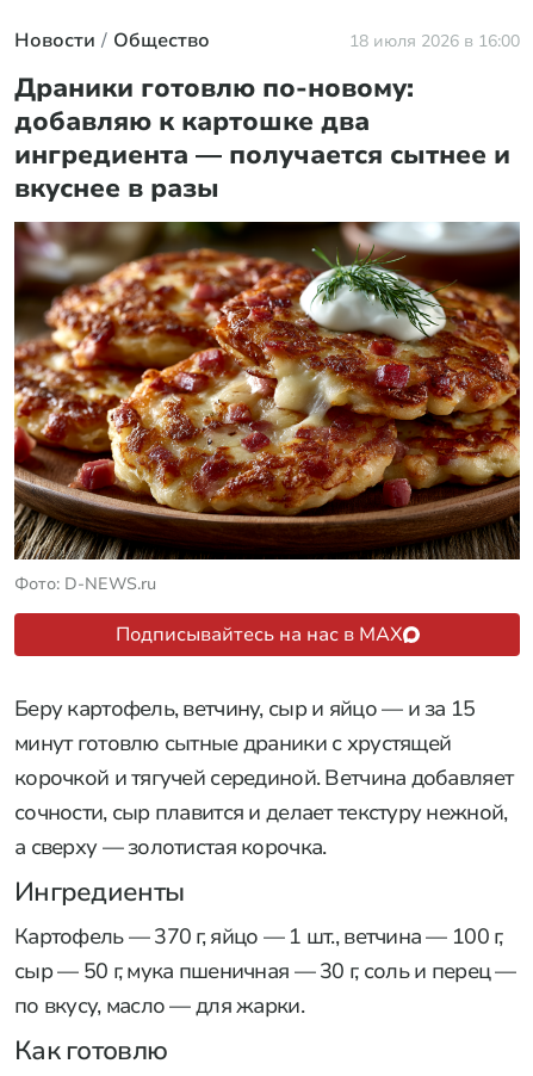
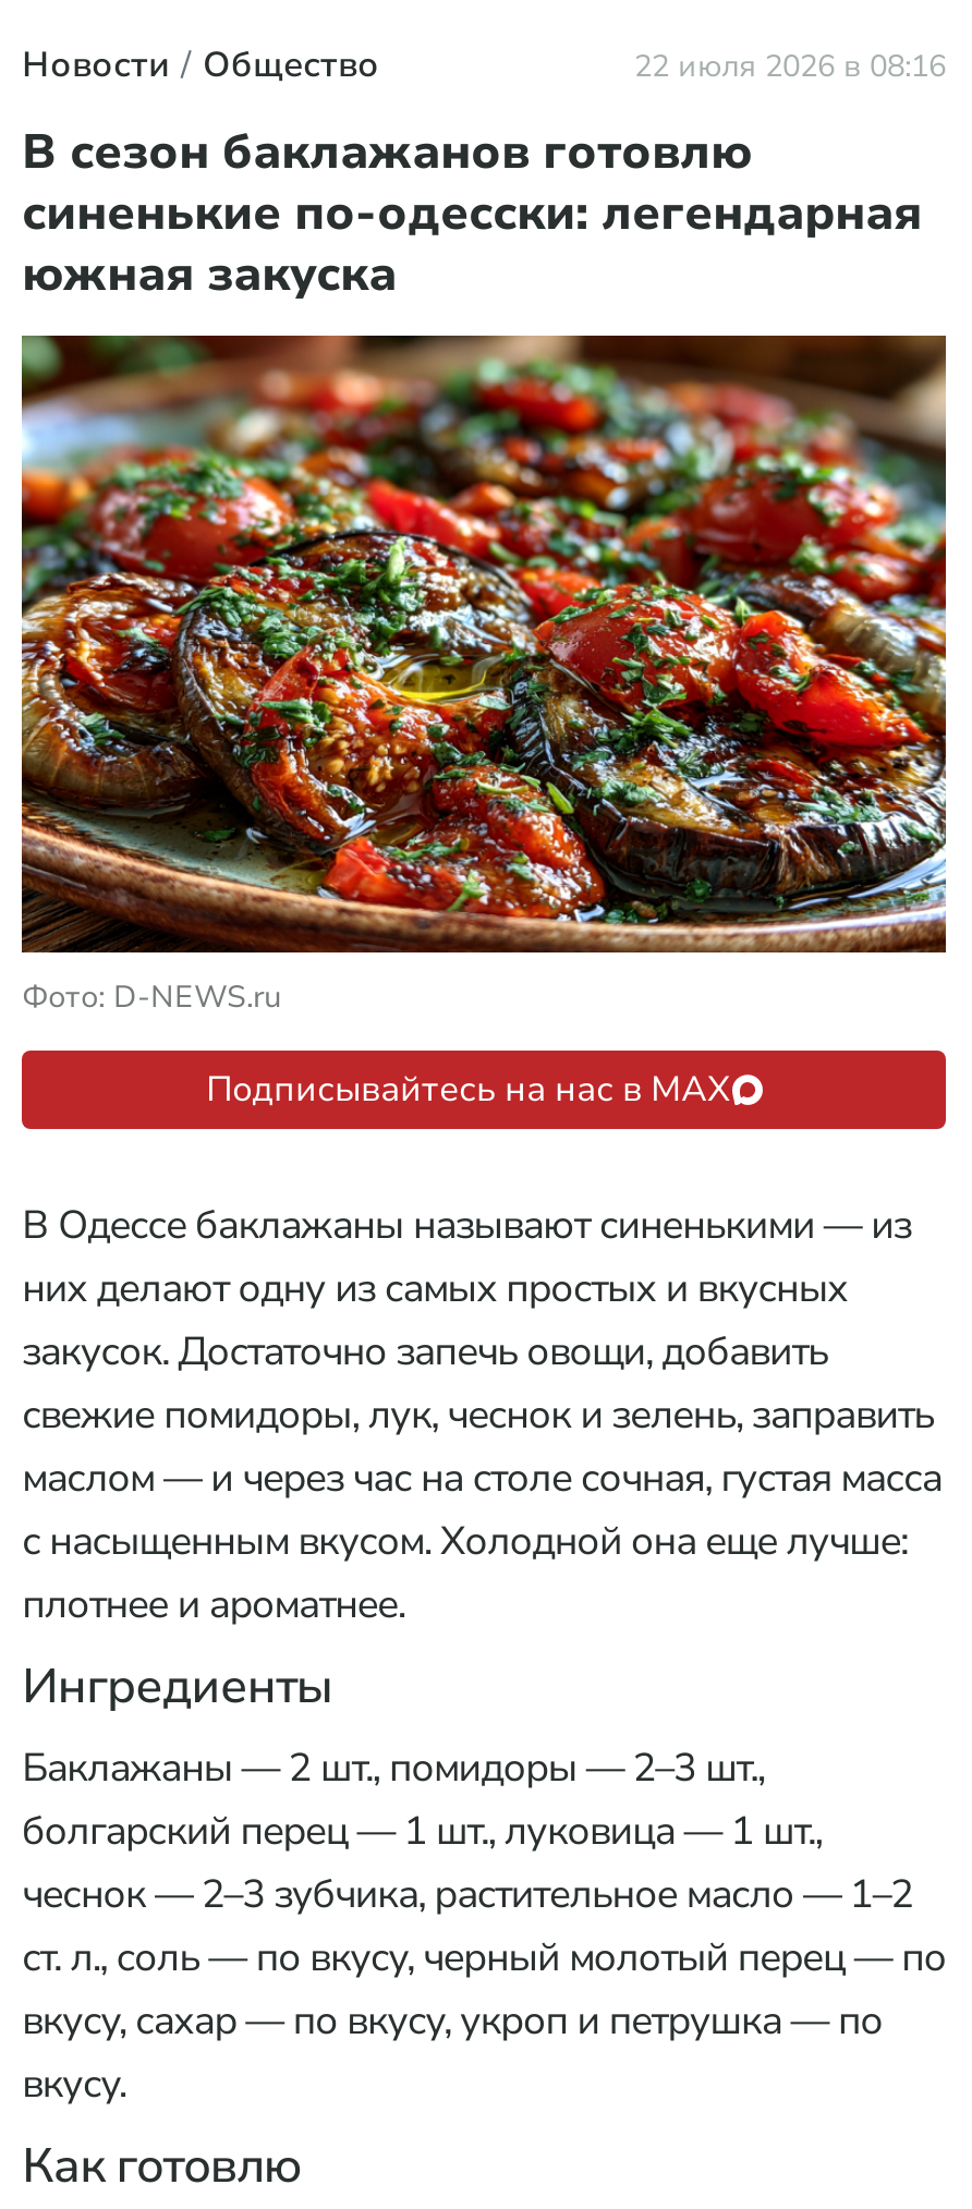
- 18 июля 2026 в 16:00
+ 22 июля 2026 в 08:16

- Драники готовлю по-новому:
- добавляю к картошке два
- ингредиента — получается сытнее и
- вкуснее в разы
+ В сезон баклажанов готовлю
+ синенькие по-одесски: легендарная
+ южная закуска

- [image]
+ [image]

moved up: Фото: D-NEWS.ru | Подписывайтесь на нас в MAX

- Беру картофель, ветчину, сыр и яйцо — и за 15
- минут готовлю сытные драники с хрустящей
- корочкой и тягучей серединой. Ветчина добавляет
- сочности, сыр плавится и делает текстуру нежной,
- а сверху — золотистая корочка.
+ В Одессе баклажаны называют синенькими — из
+ них делают одну из самых простых и вкусных
+ закусок. Достаточно запечь овощи, добавить
+ свежие помидоры, лук, чеснок и зелень, заправить
+ маслом — и через час на столе сочная, густая масса
+ с насыщенным вкусом. Холодной она еще лучше:
+ плотнее и ароматнее.

- Картофель — 370 г, яйцо — 1 шт., ветчина — 100 г,
- сыр — 50 г, мука пшеничная — 30 г, соль и перец —
- по вкусу, масло — для жарки.
+ Баклажаны — 2 шт., помидоры — 2–3 шт.,
+ болгарский перец — 1 шт., луковица — 1 шт.,
+ чеснок — 2–3 зубчика, растительное масло — 1–2
+ ст. л., соль — по вкусу, черный молотый перец — по
+ вкусу, сахар — по вкусу, укроп и петрушка — по
+ вкусу.
